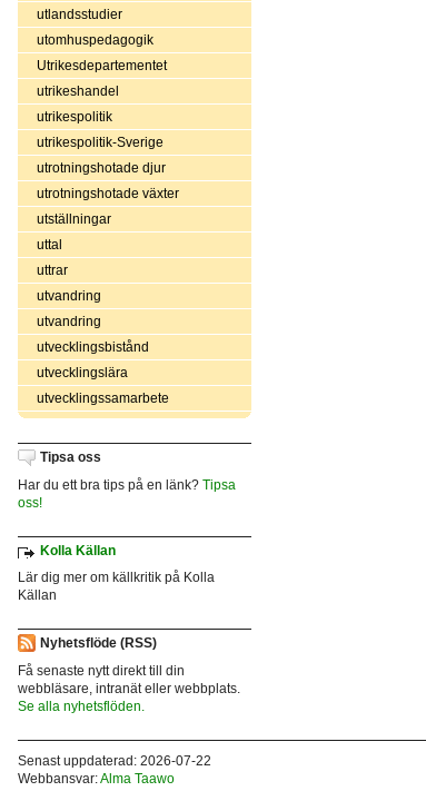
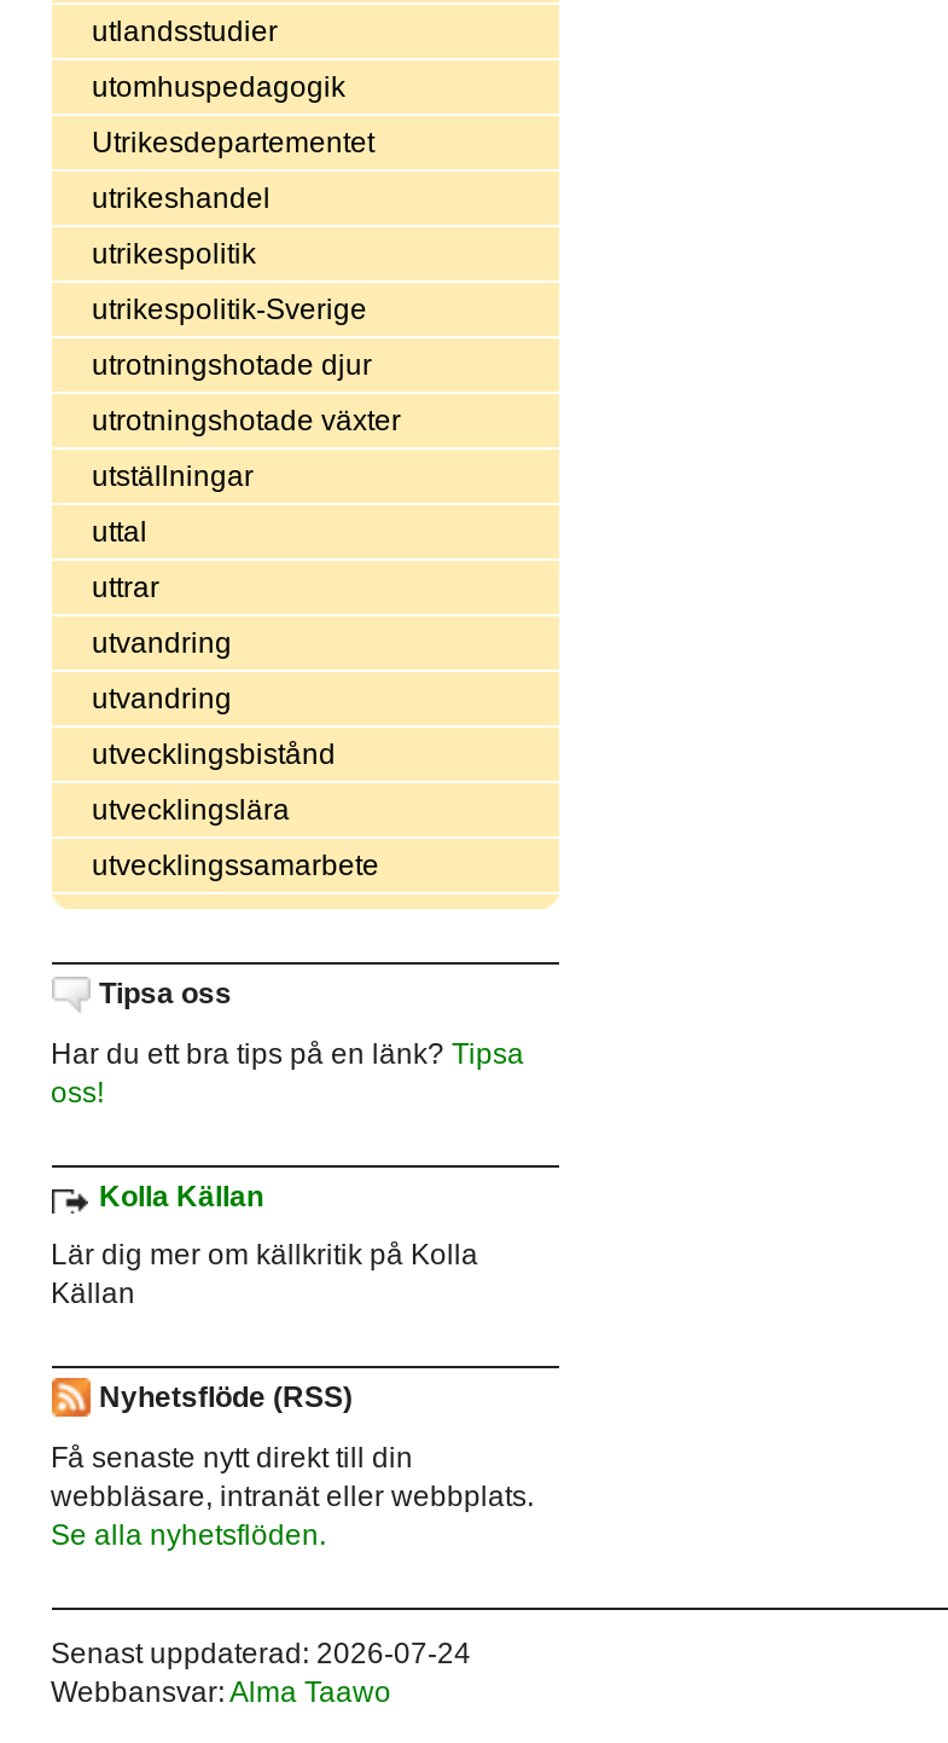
- Senast uppdaterad: 2026-07-22
+ Senast uppdaterad: 2026-07-24
